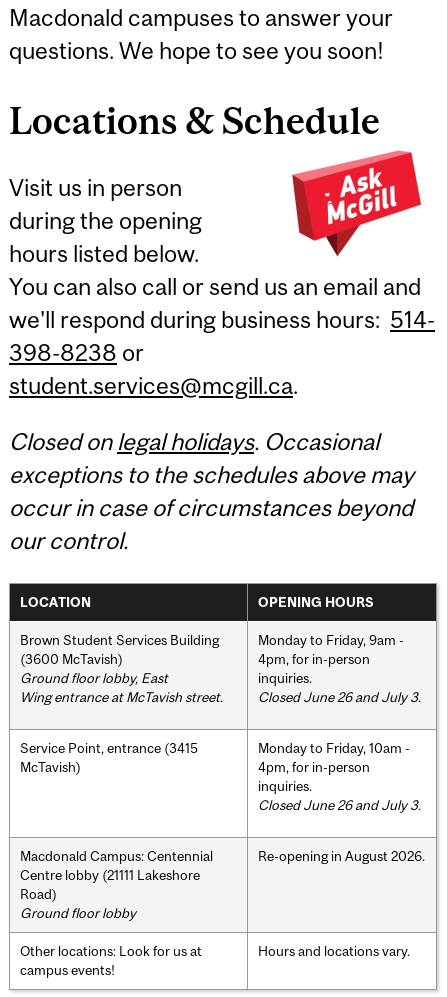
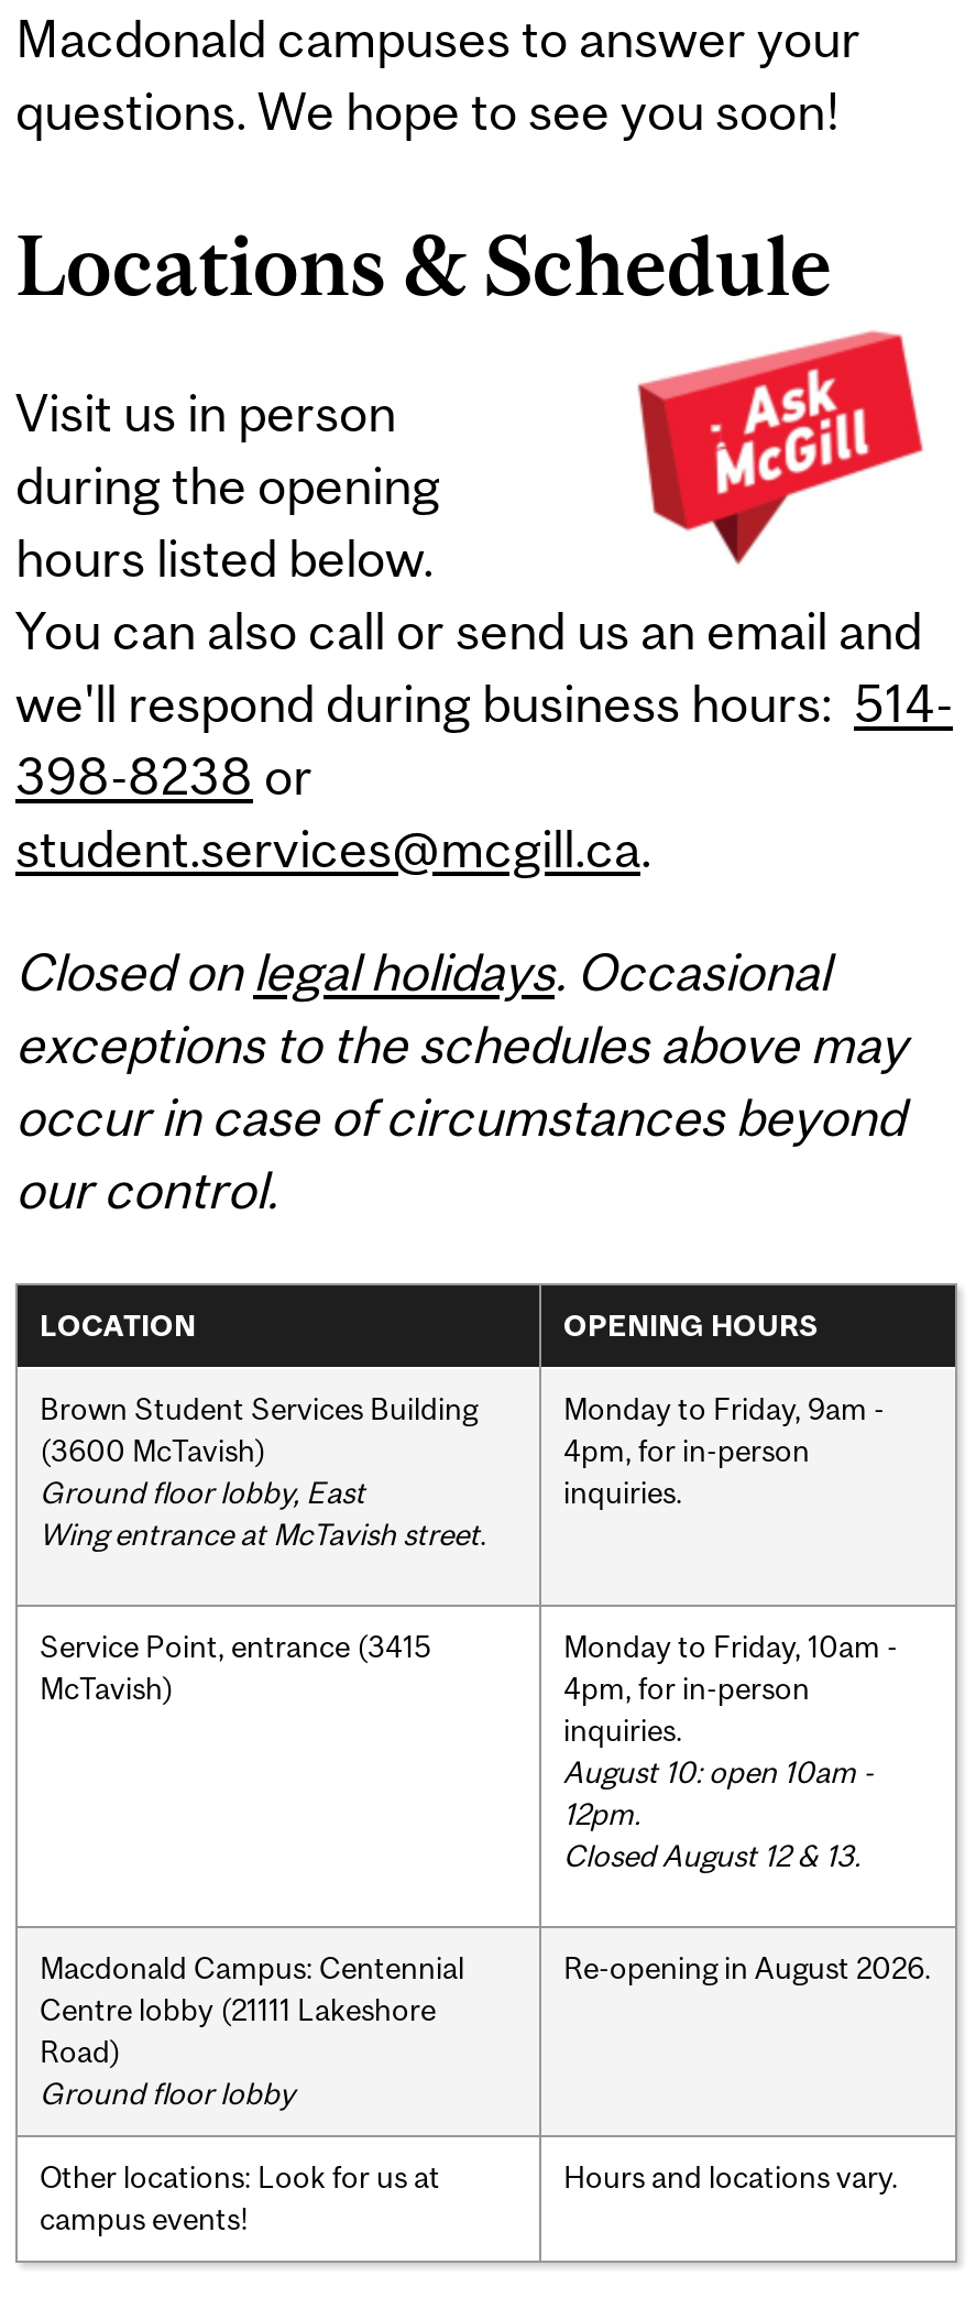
- Closed June 26 and July 3.

- Closed June 26 and July 3.
+ August 10: open 10am -
+ 12pm.
+ Closed August 12 & 13.
